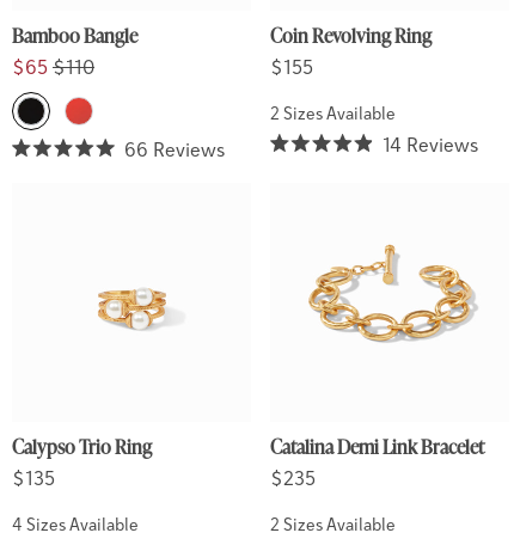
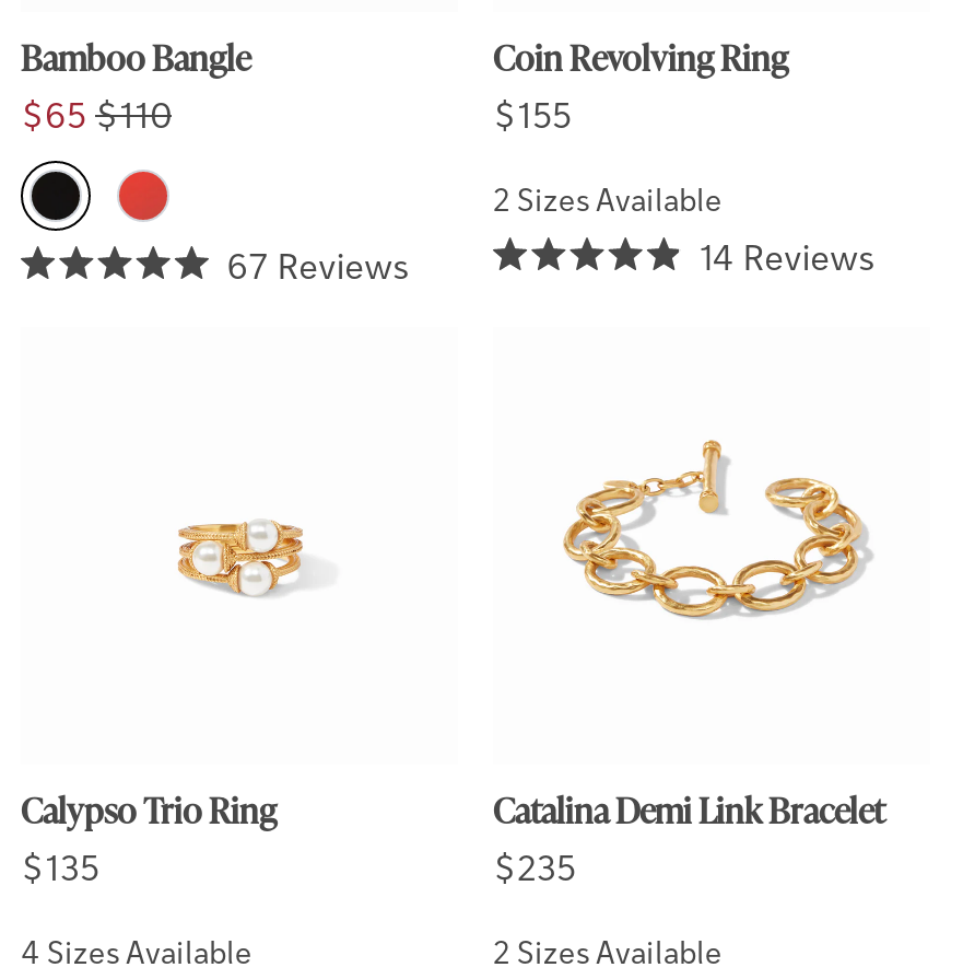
- 66 Reviews
+ 67 Reviews
